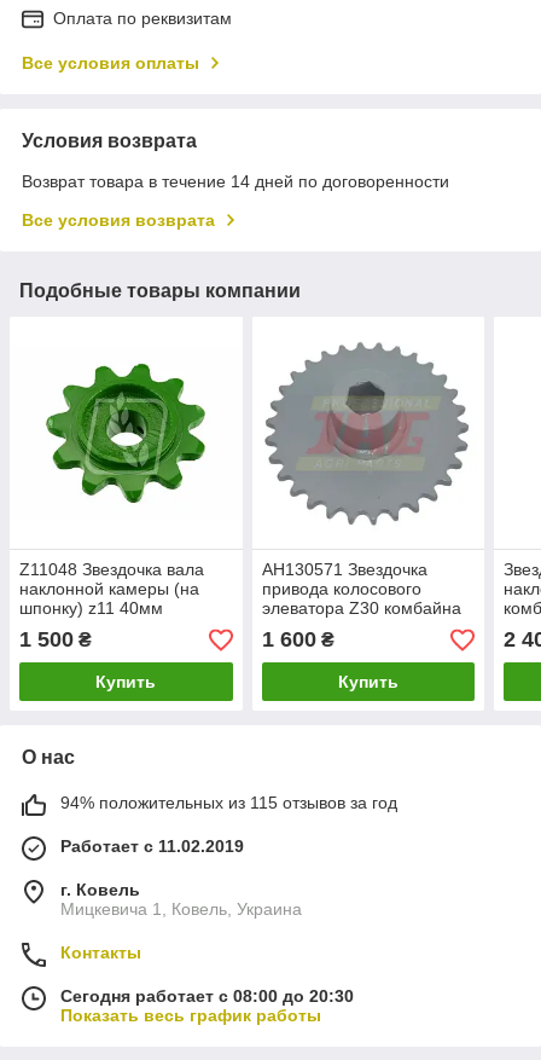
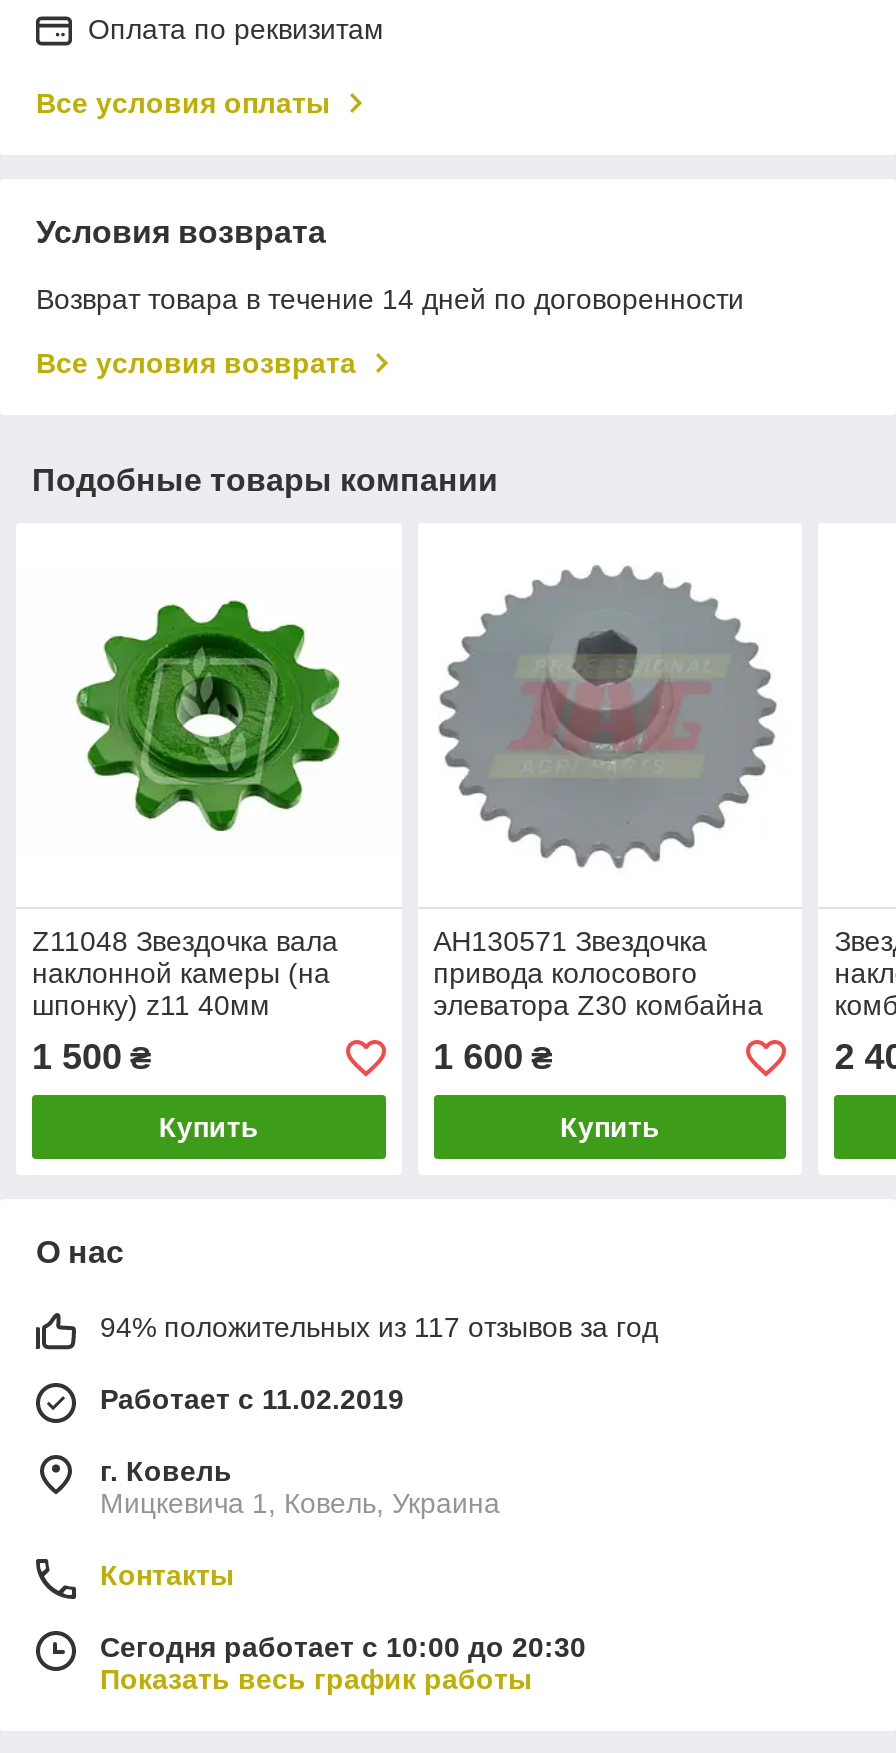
- 94% положительных из 115 отзывов за год
+ 94% положительных из 117 отзывов за год

- Сегодня работает с 08:00 до 20:30
+ Сегодня работает с 10:00 до 20:30
